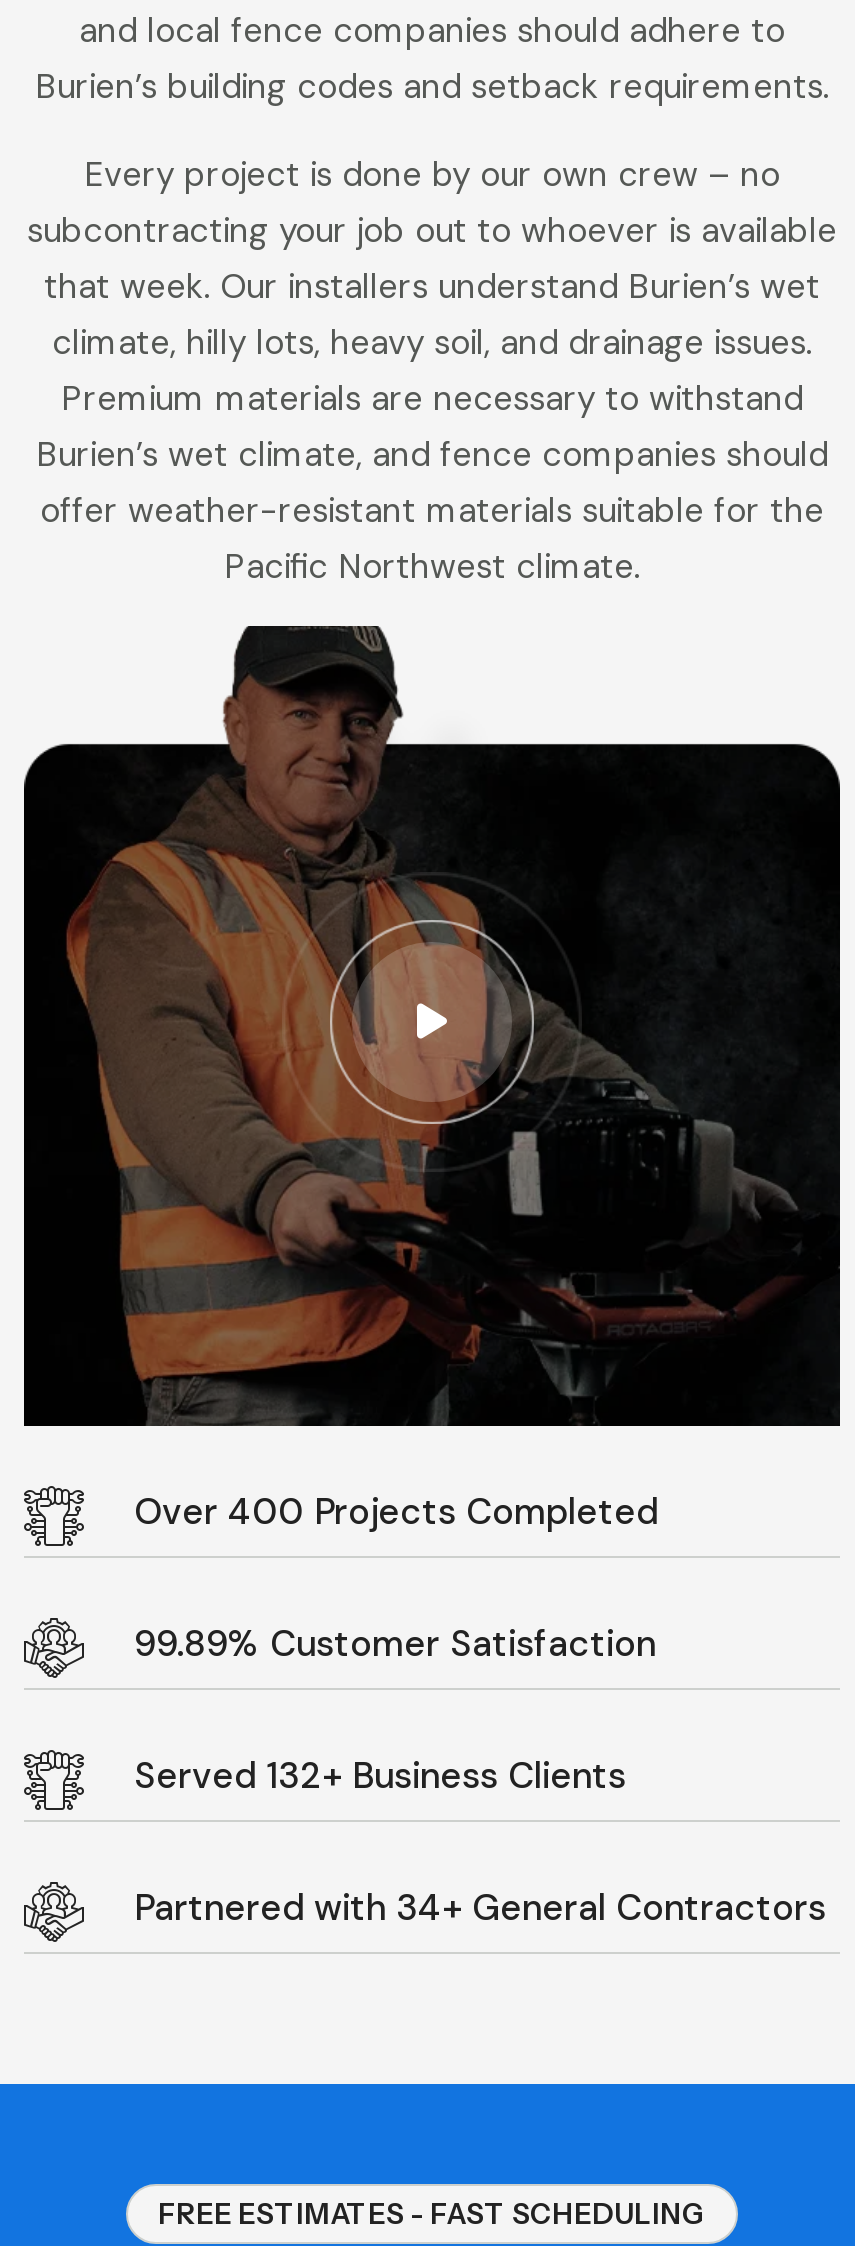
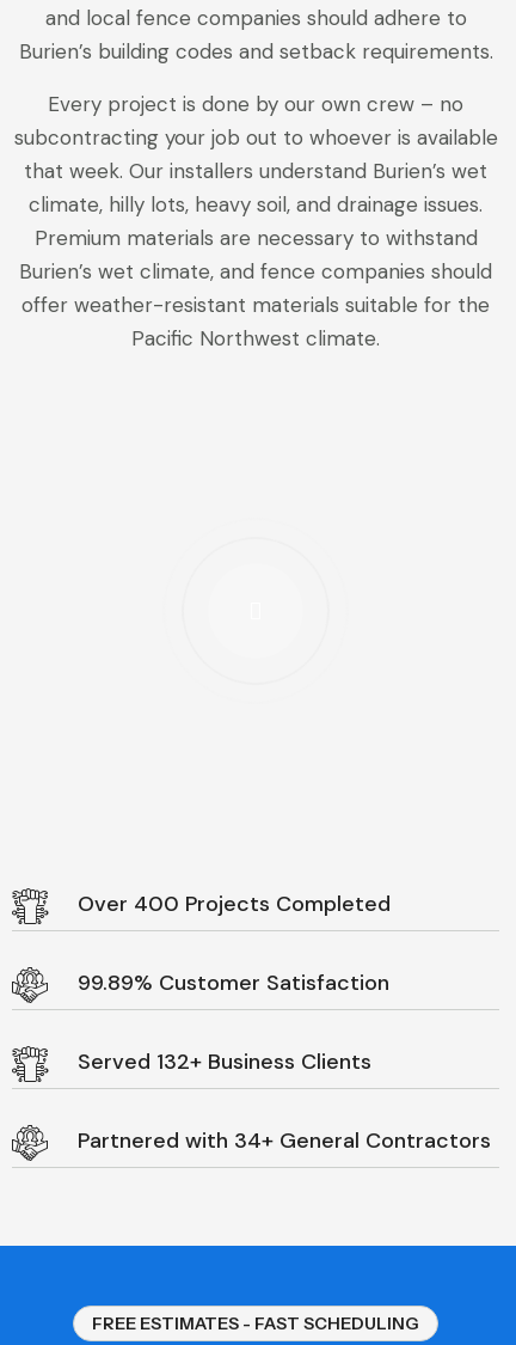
- [image]
